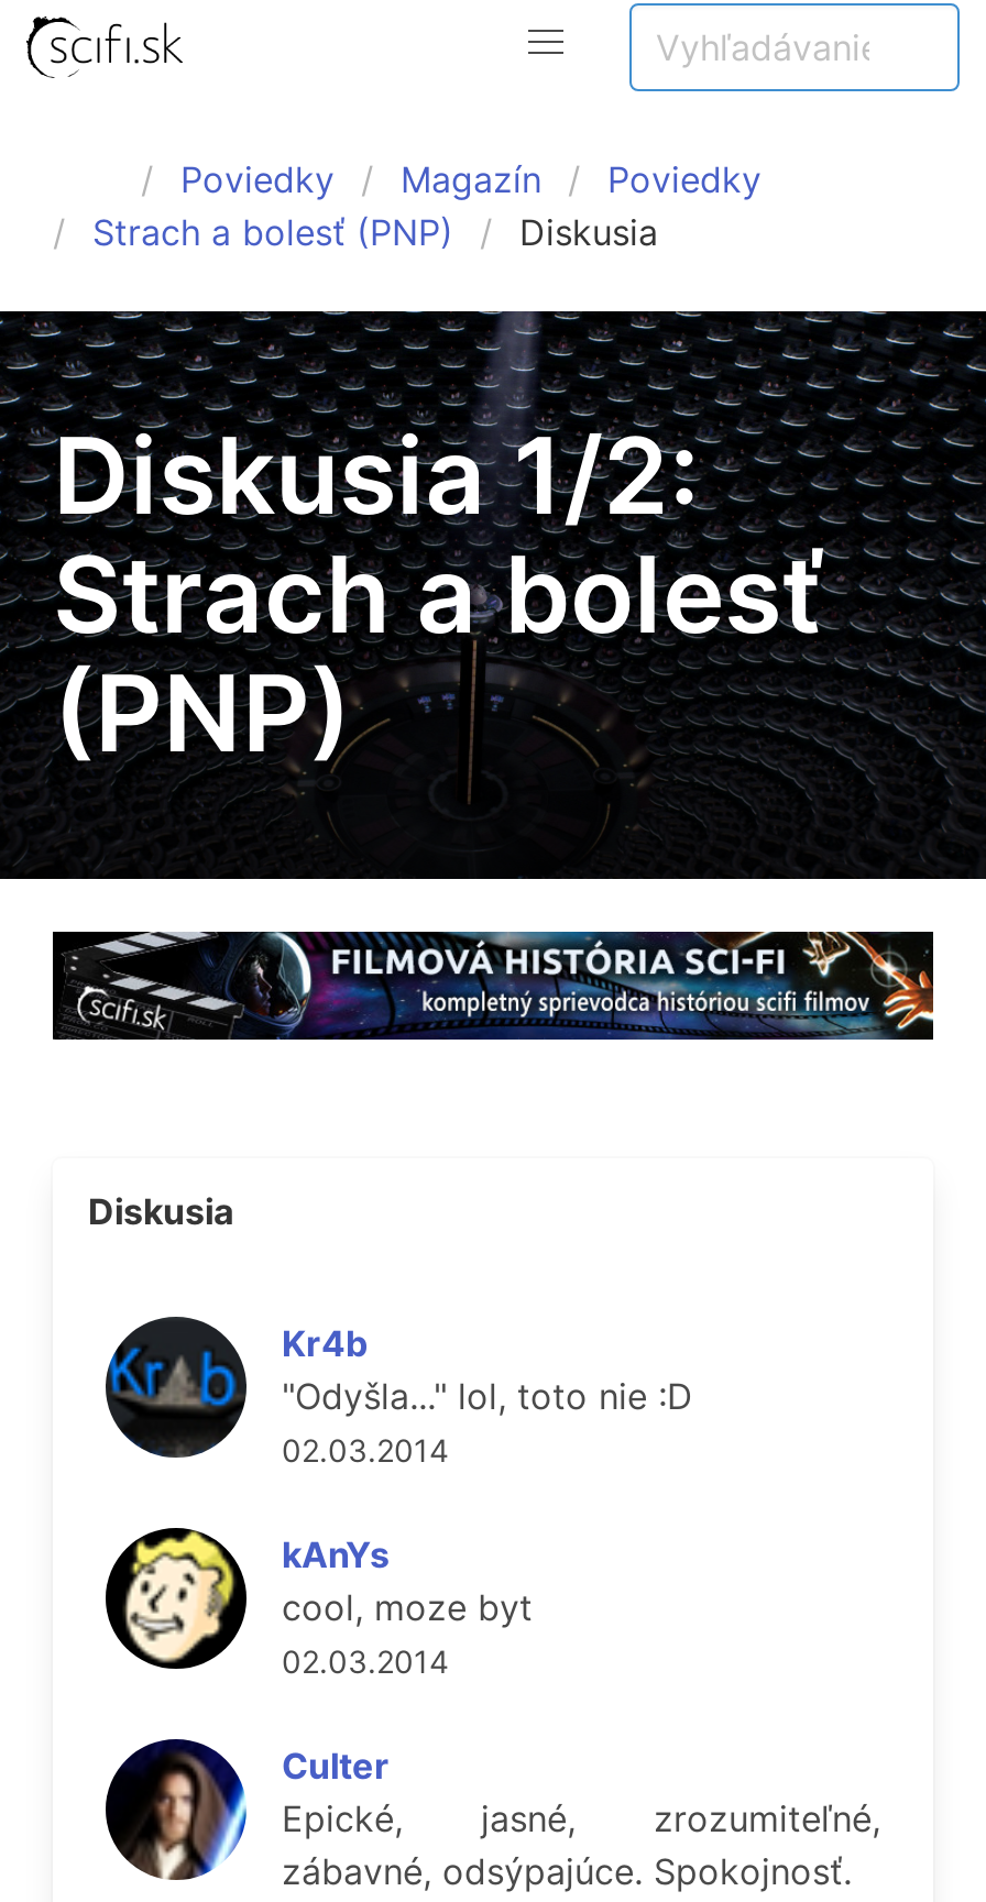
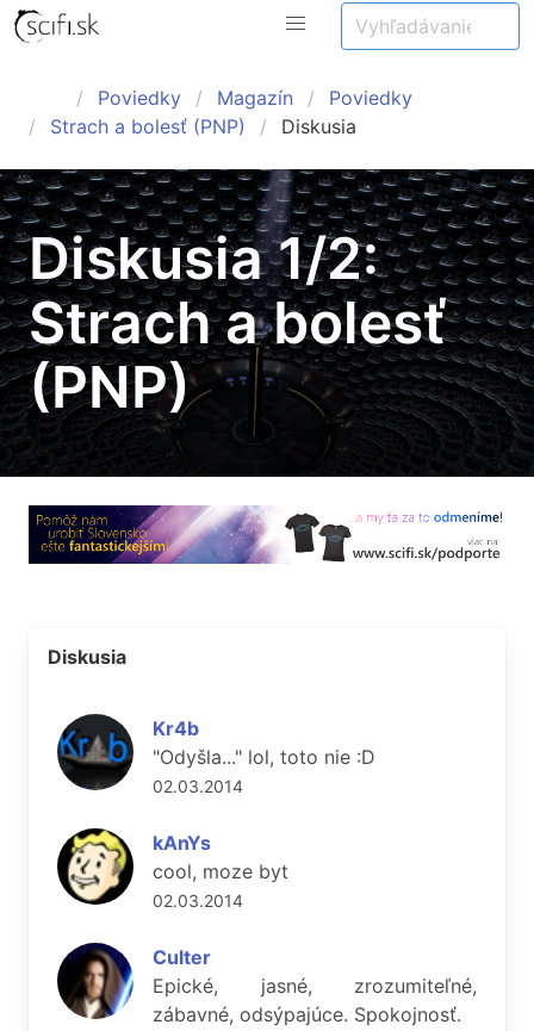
- [image]
+ [image]
